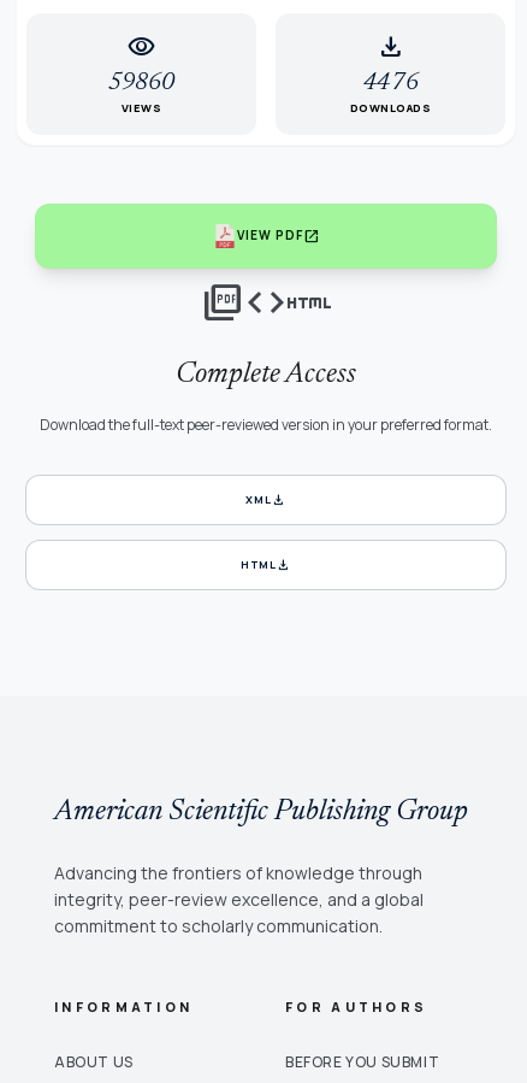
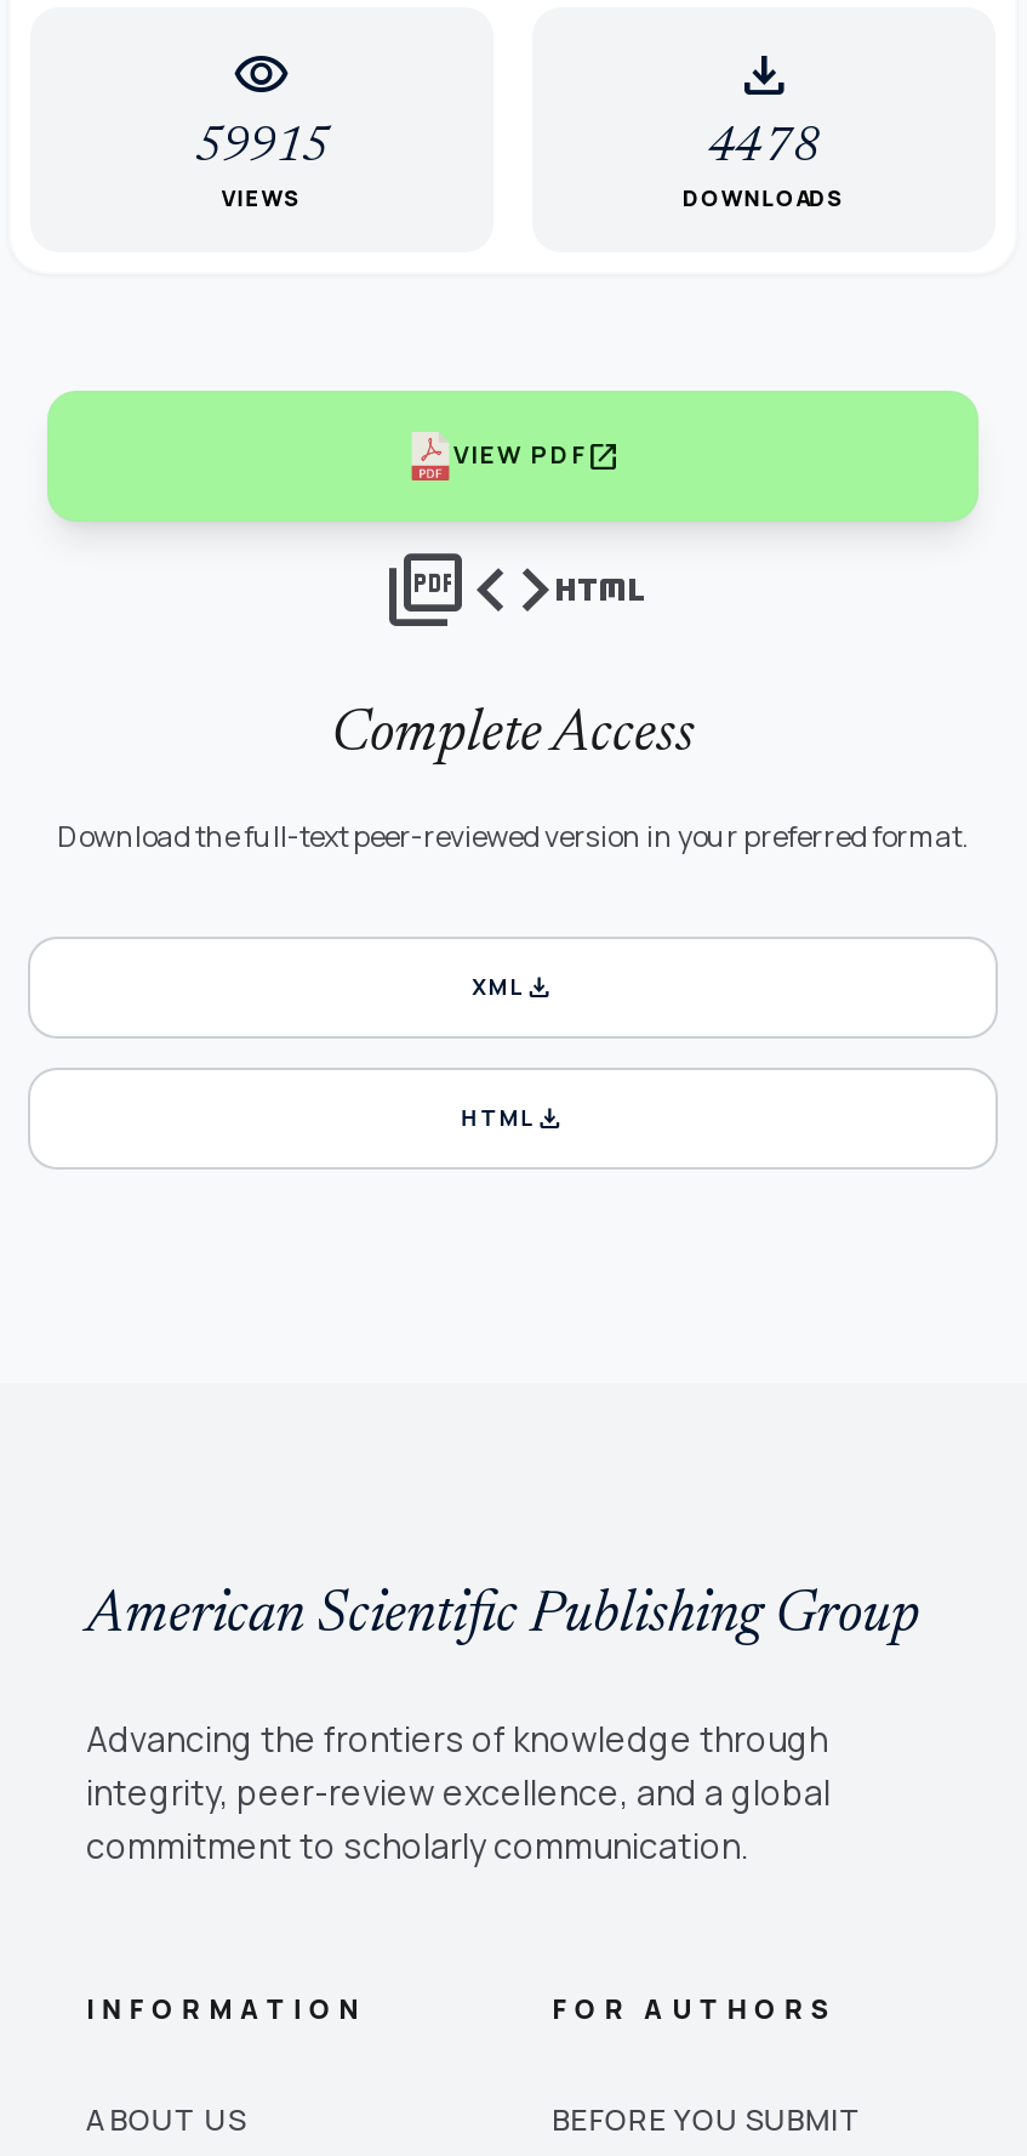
- 59860
+ 59915

- 4476
+ 4478
